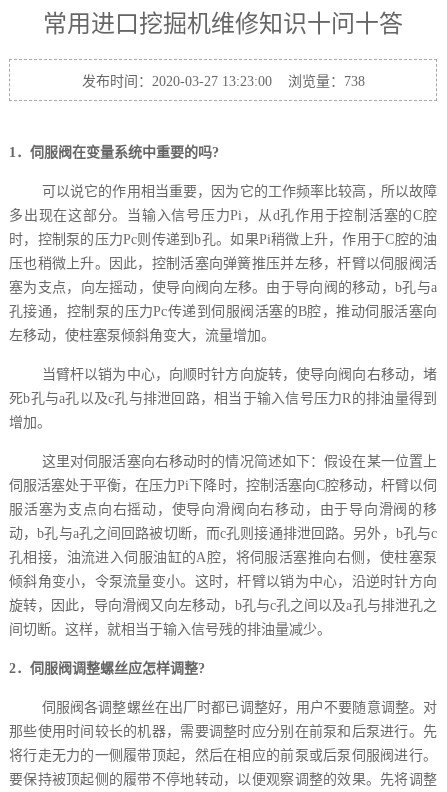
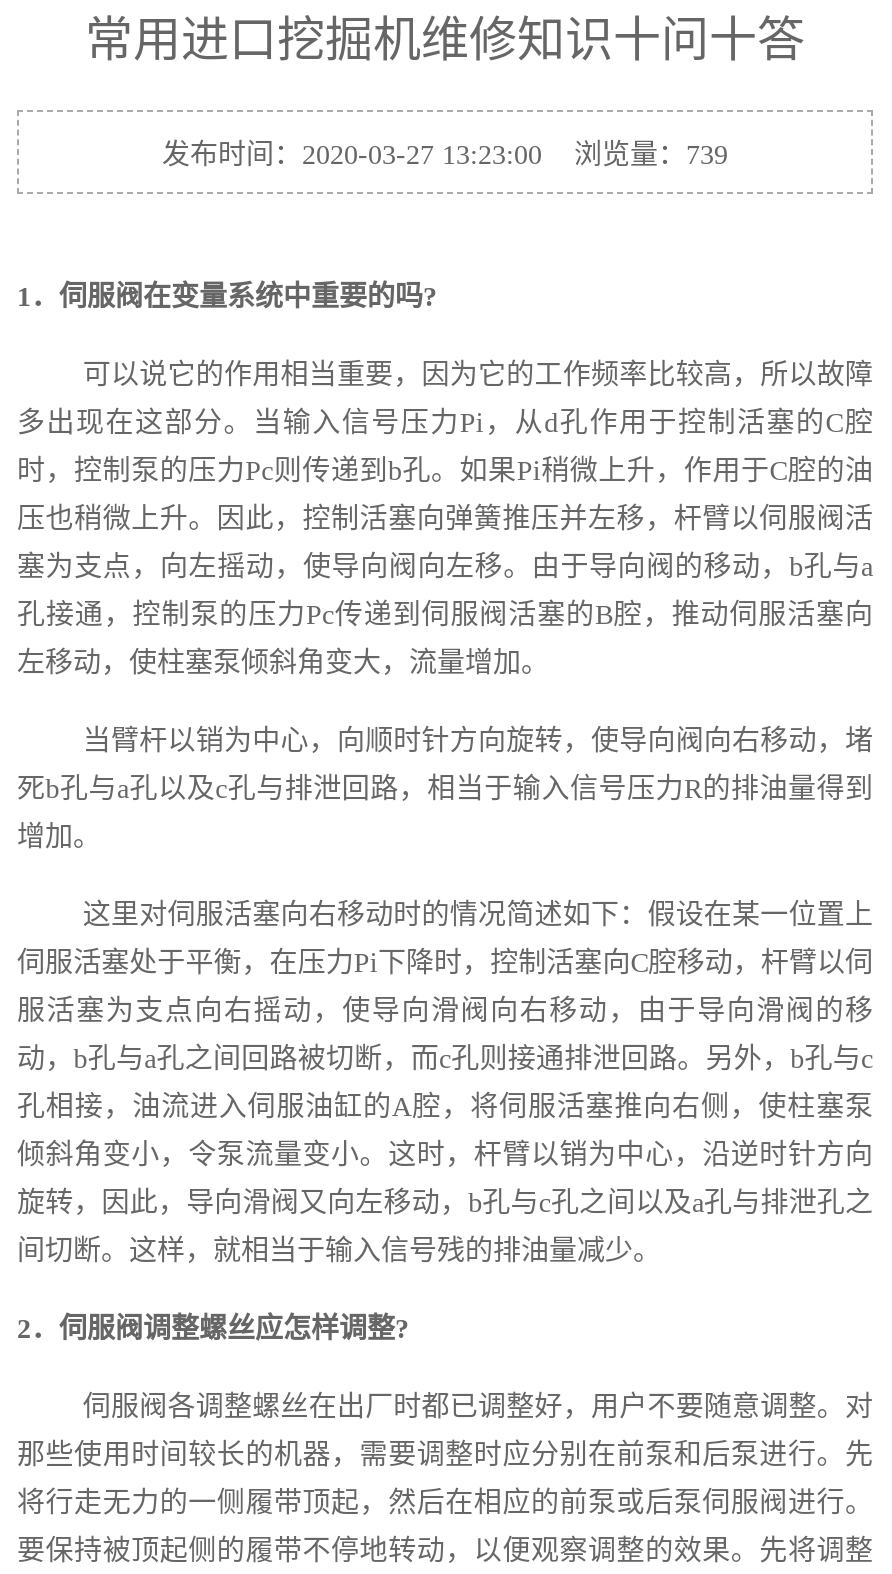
- 发布时间：2020-03-27 13:23:00 浏览量：738
+ 发布时间：2020-03-27 13:23:00 浏览量：739
